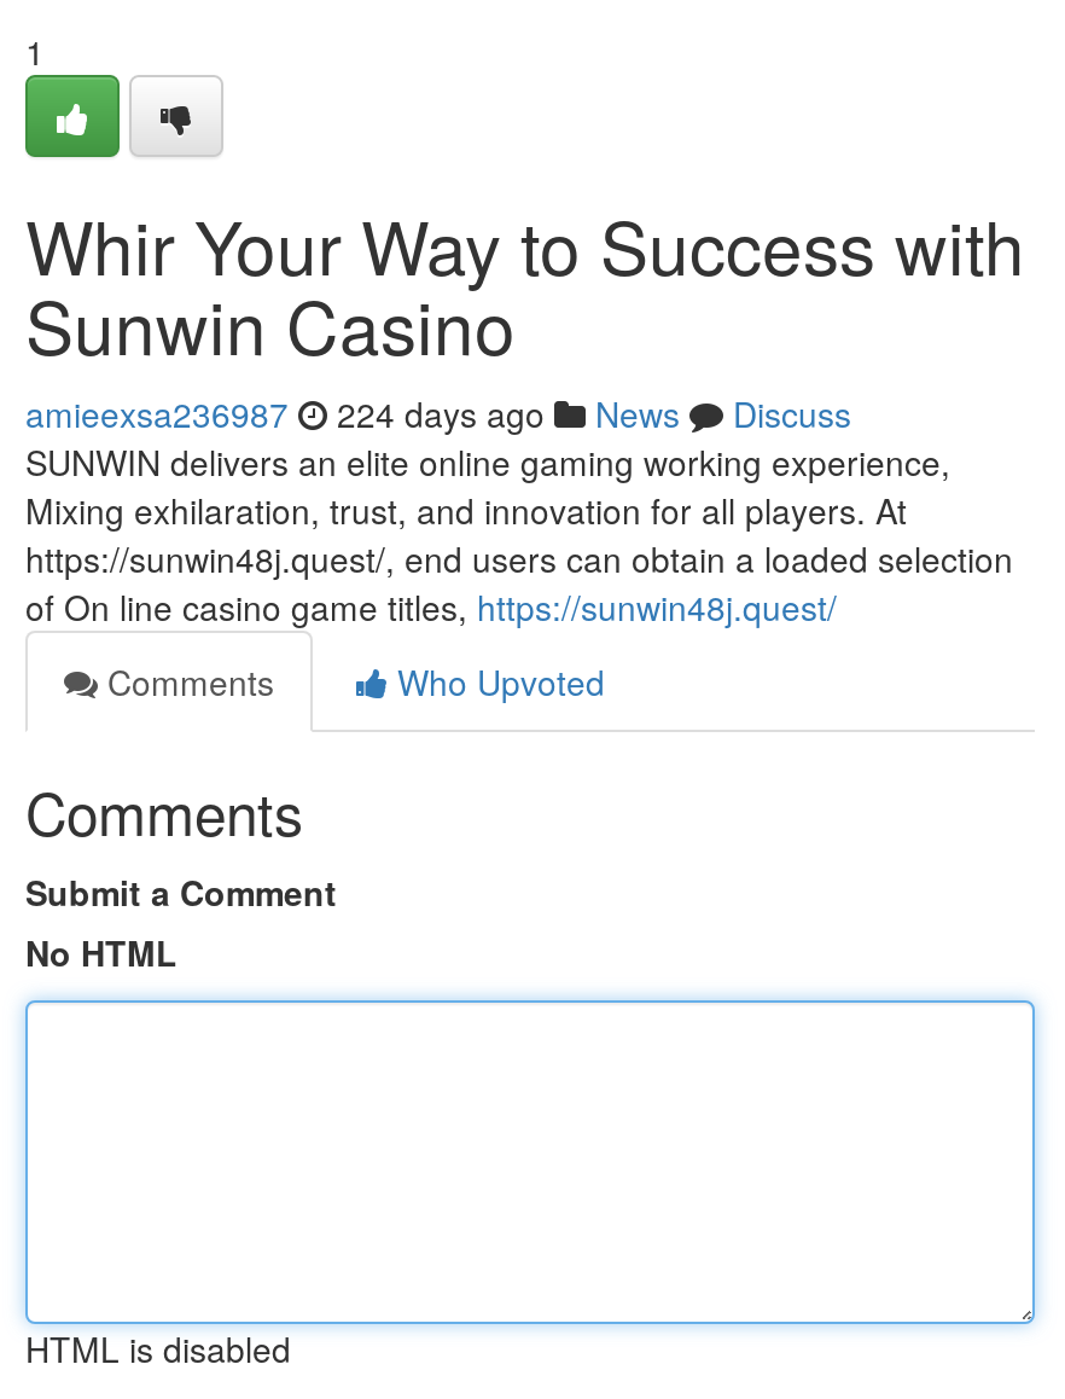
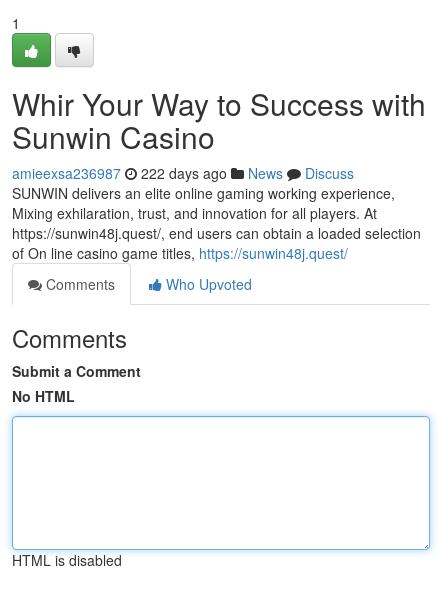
- amieexsa236987 224 days ago News Discuss
+ amieexsa236987 222 days ago News Discuss
